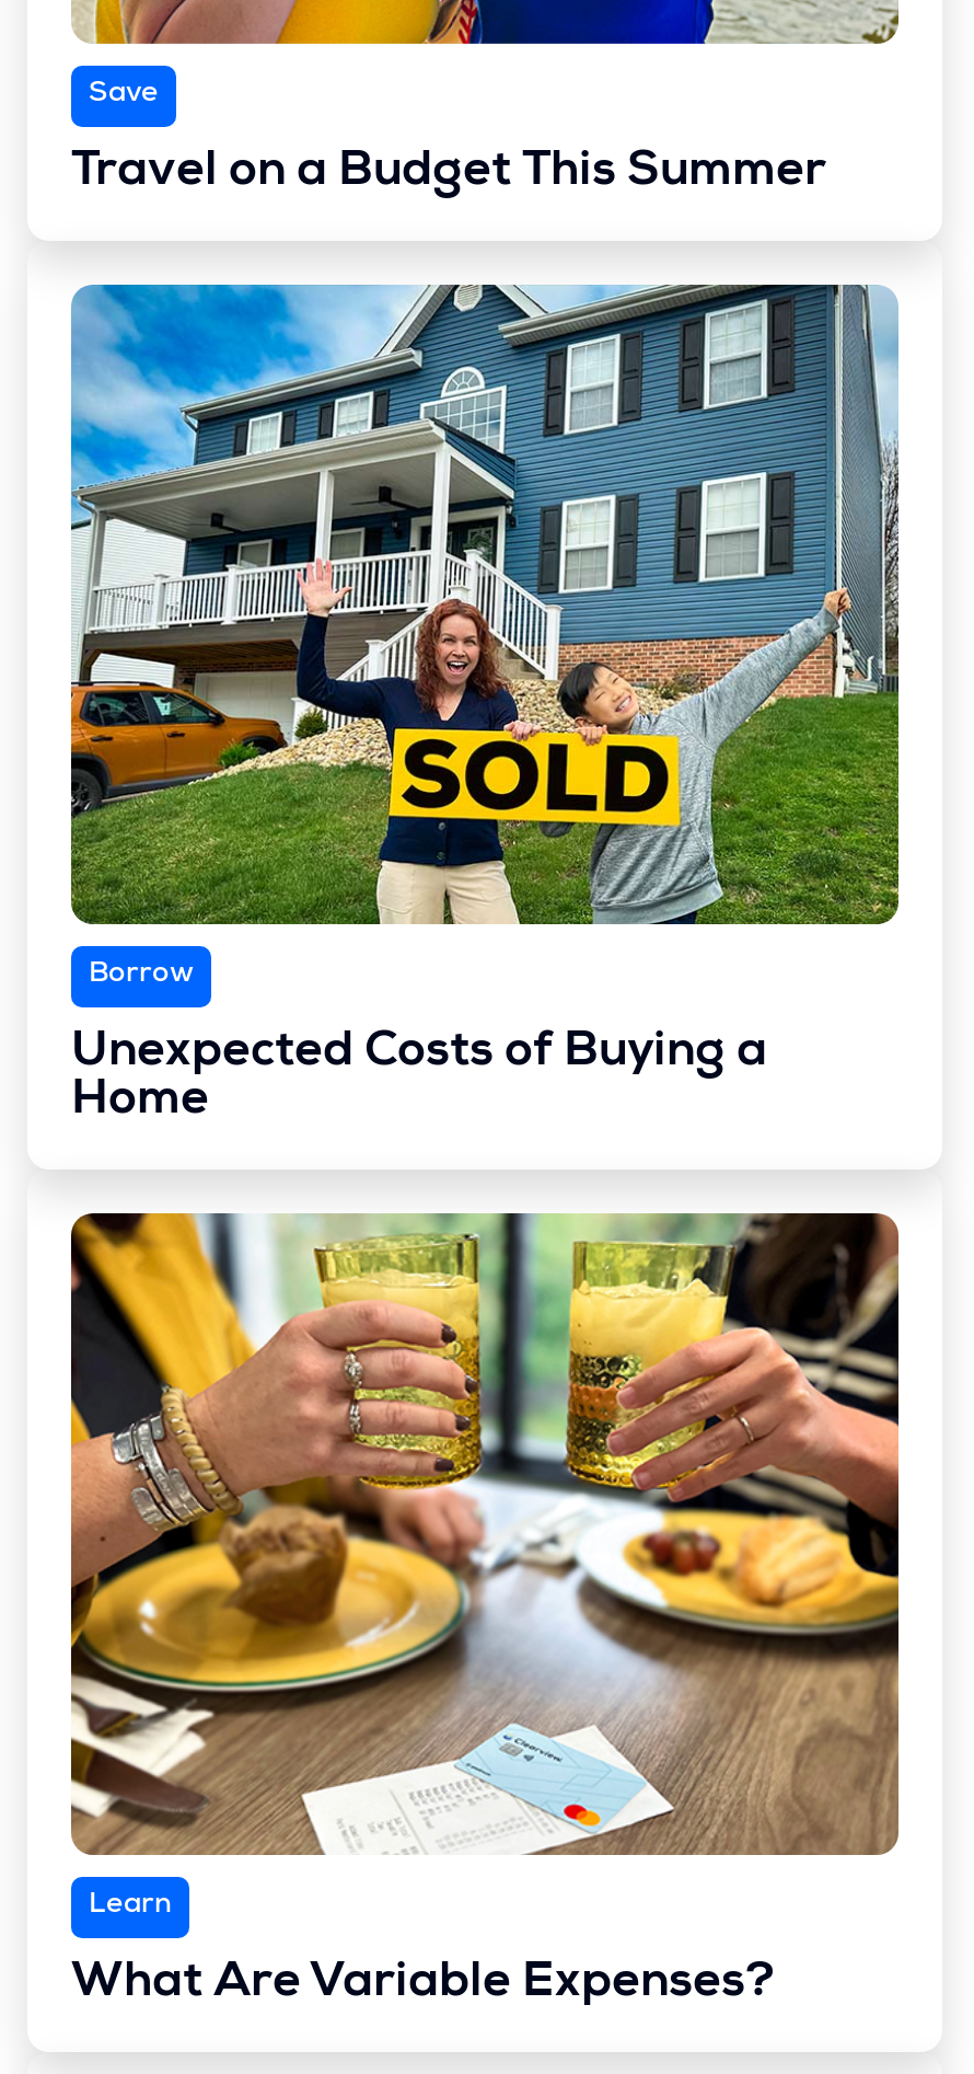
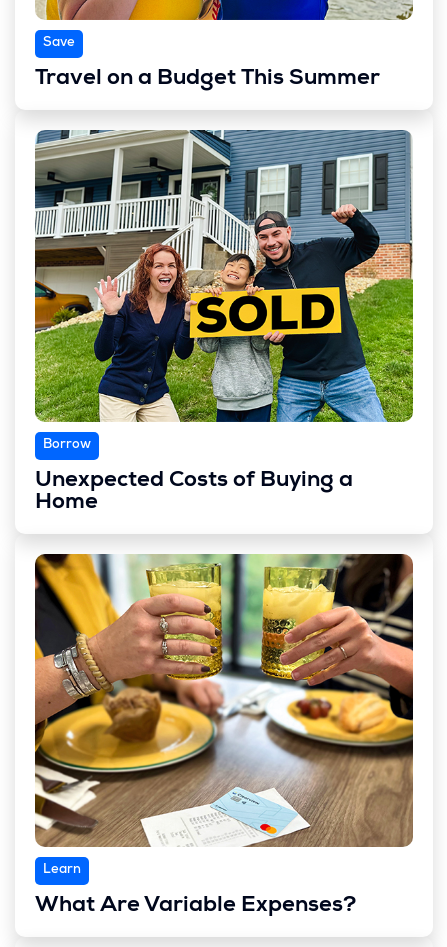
- [image]
+ [image]
